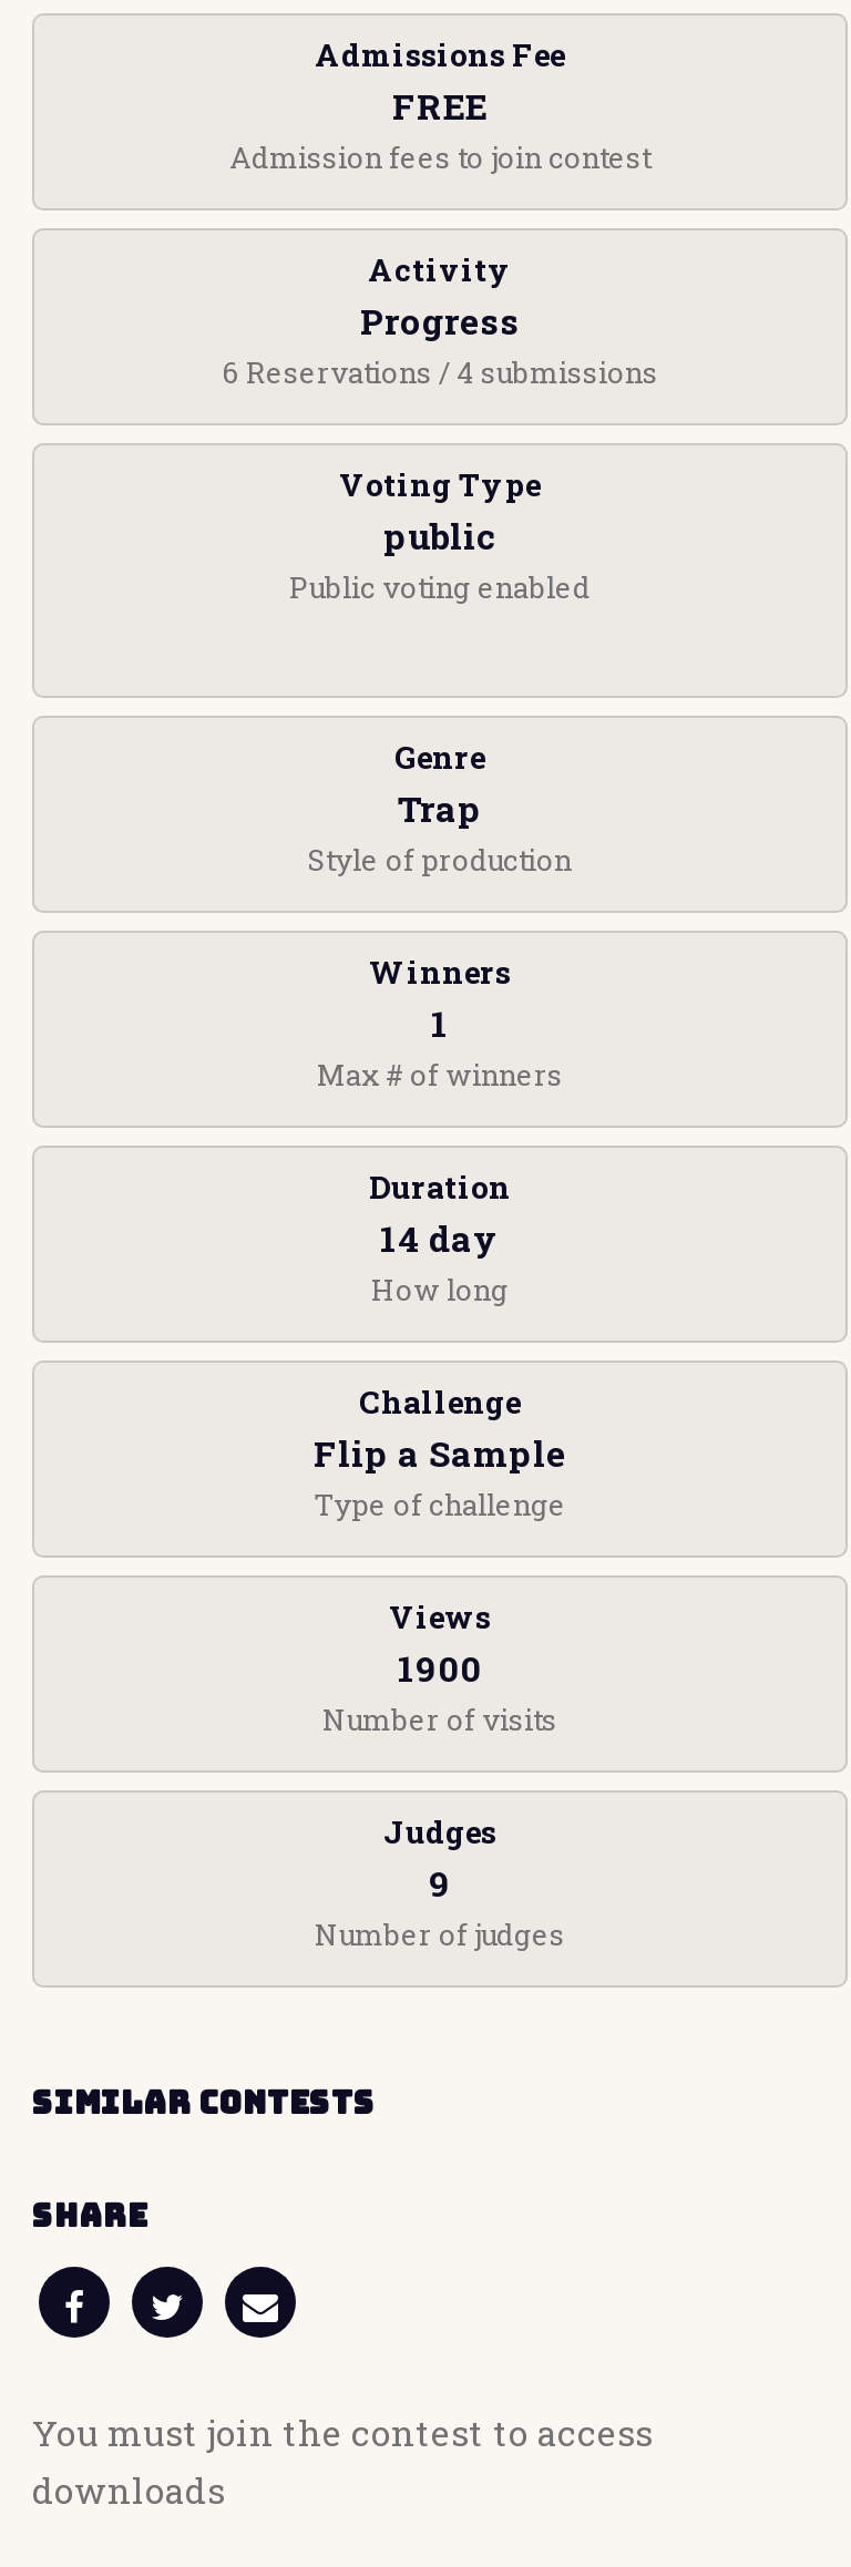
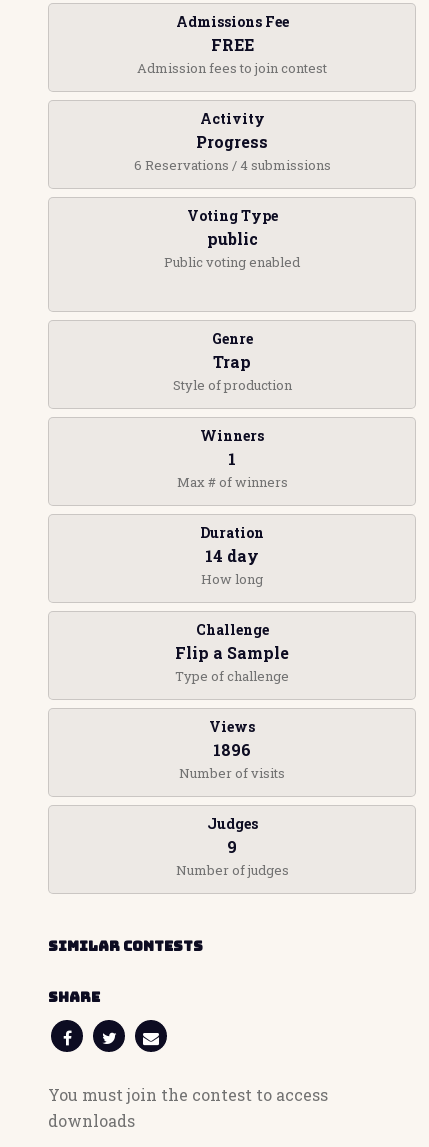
- 1900
+ 1896
